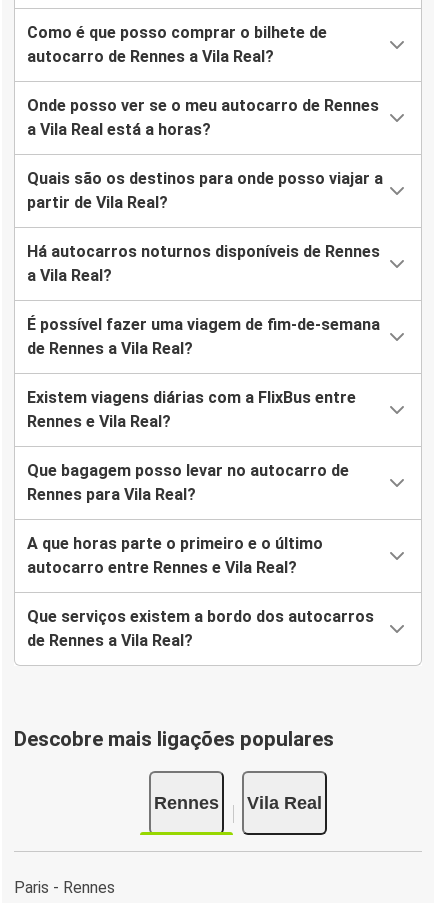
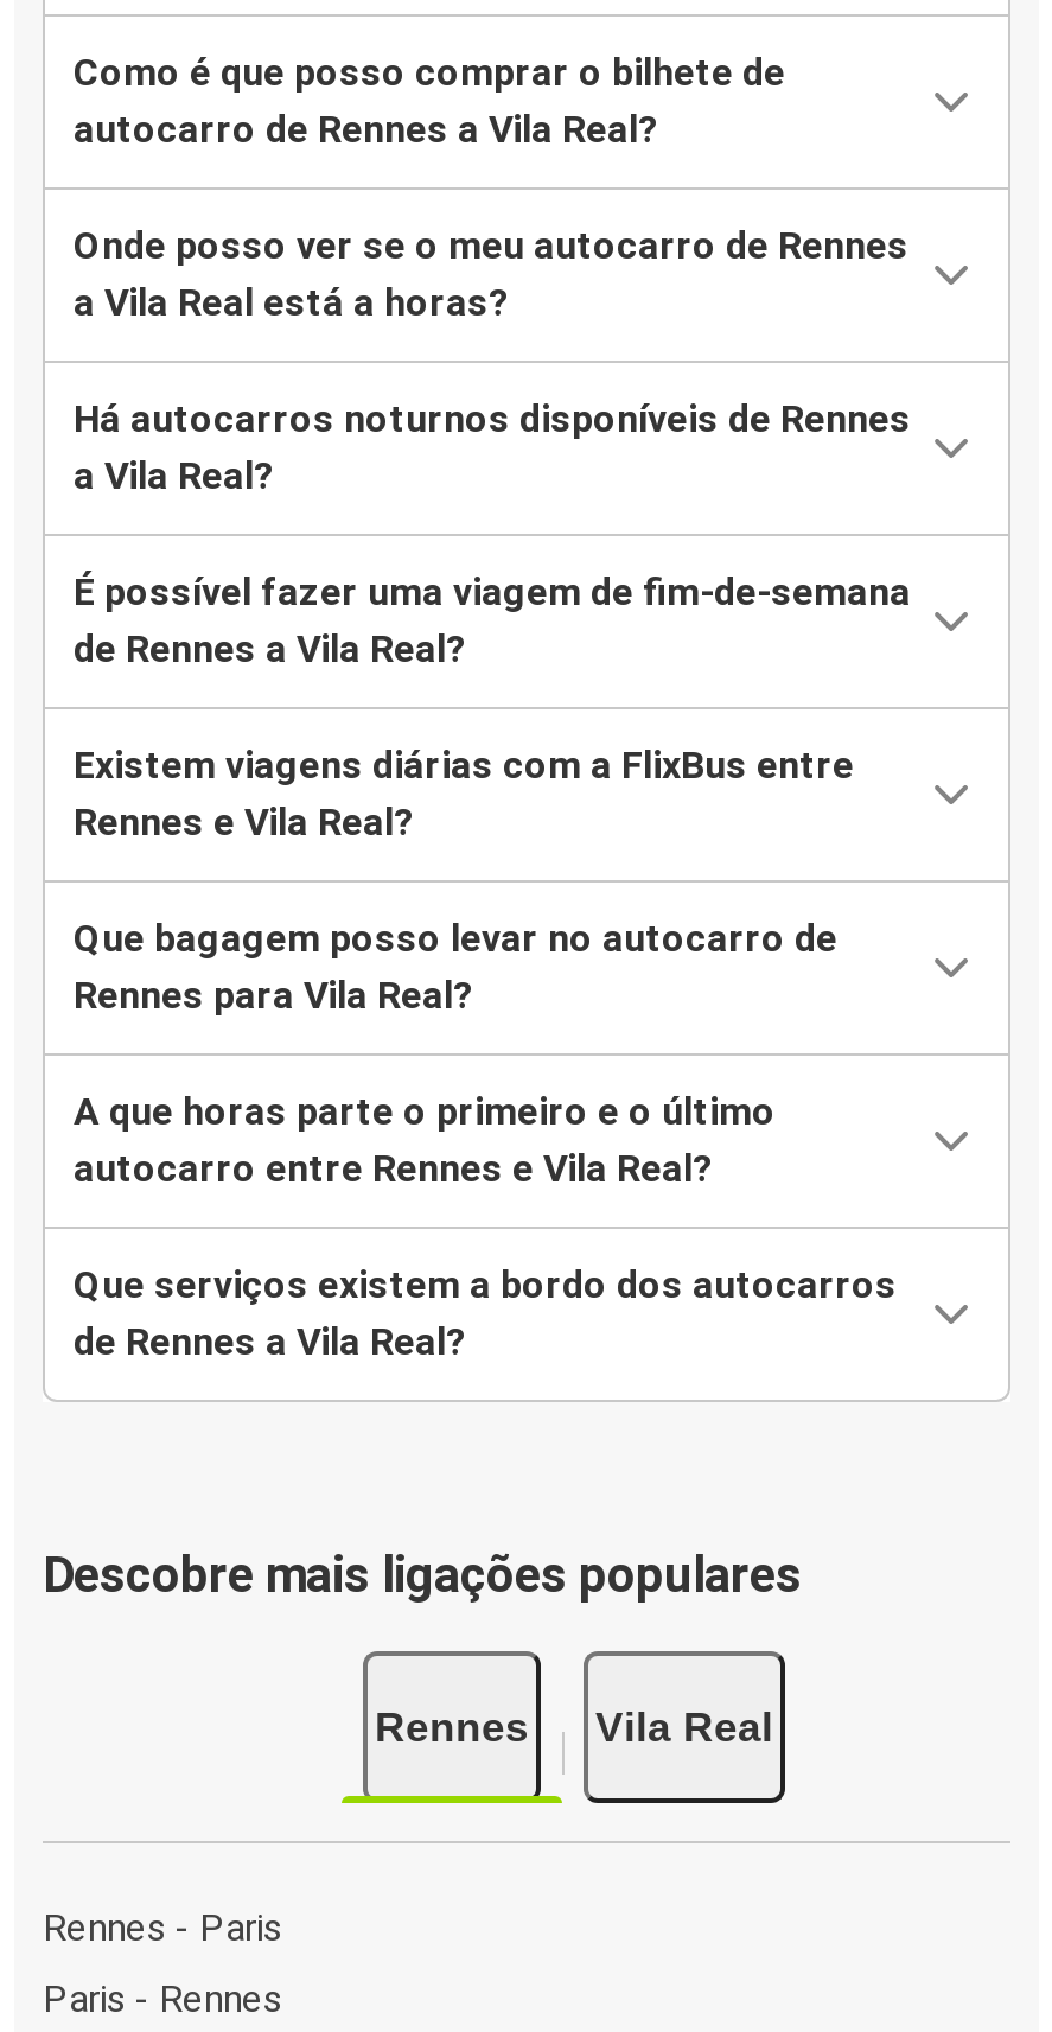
- Quais são os destinos para onde posso viajar a
- partir de Vila Real?

moved up: Há autocarros noturnos disponíveis de Rennes | a Vila Real? | É possível fazer uma viagem de fim-de-semana | ... | Rennes | Vila Real

+ Rennes - Paris
